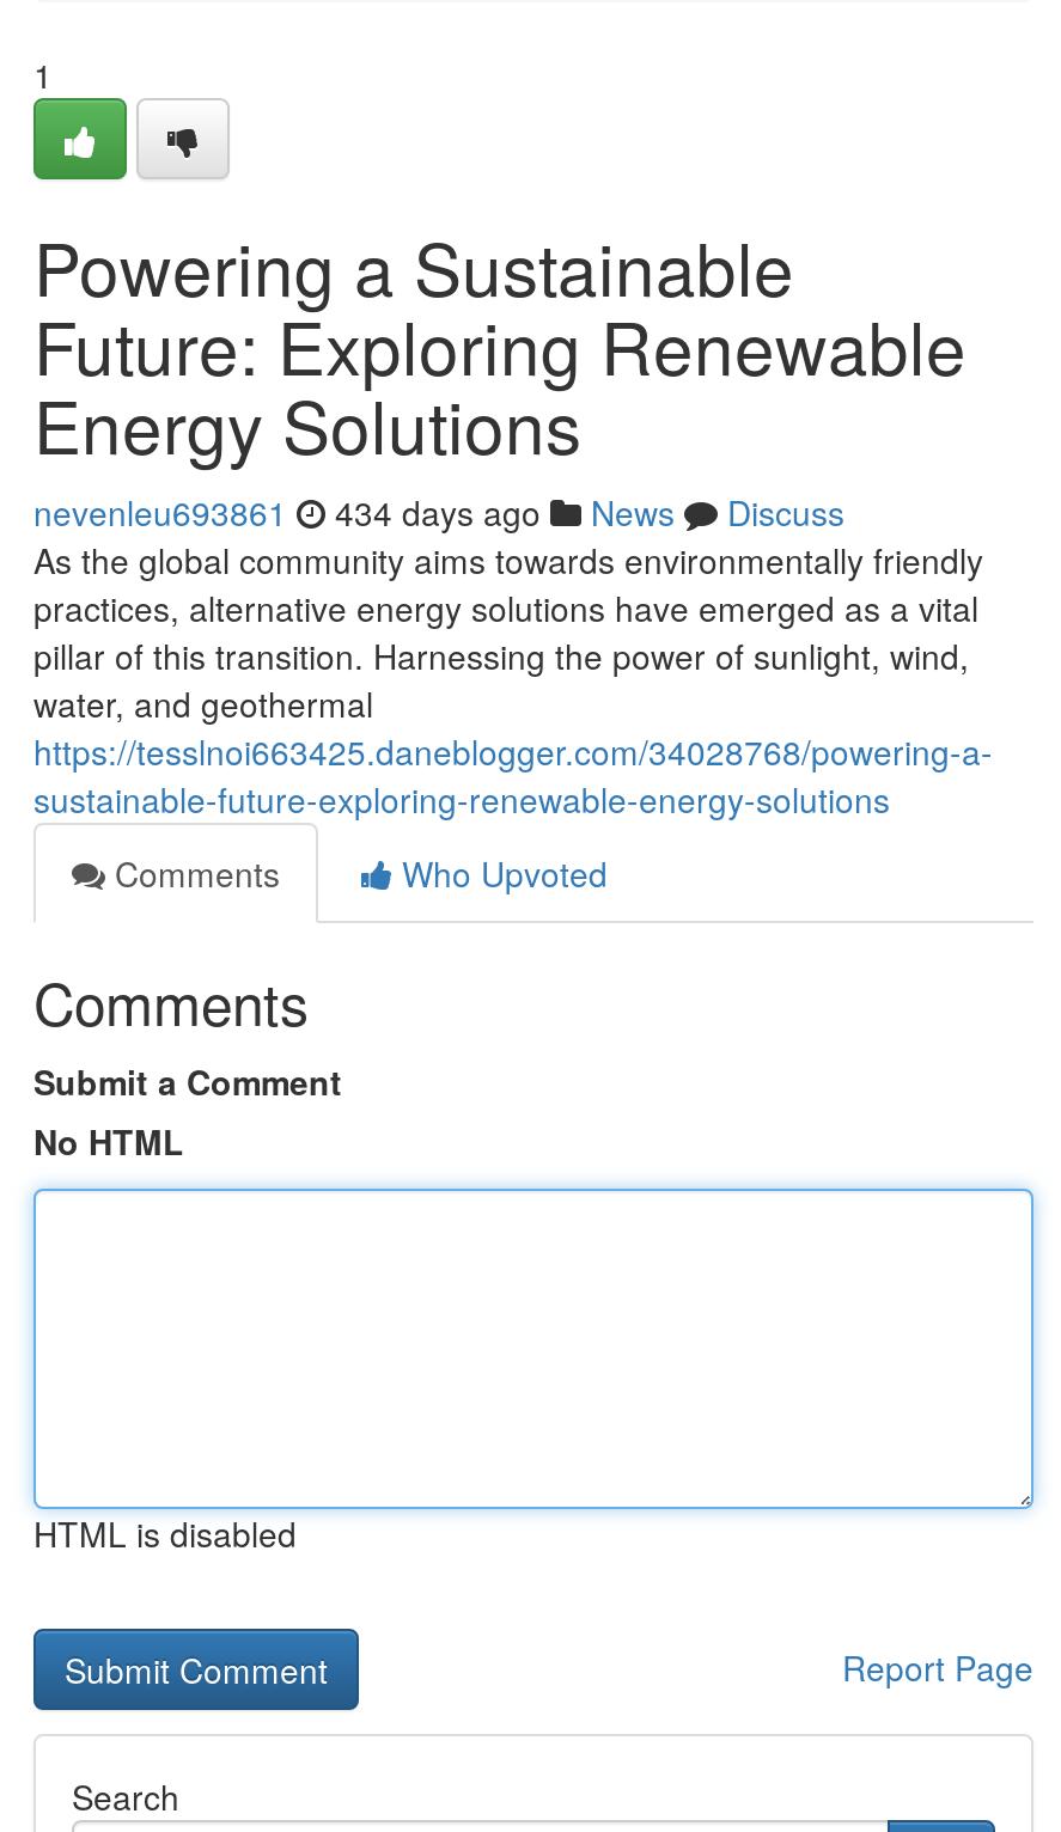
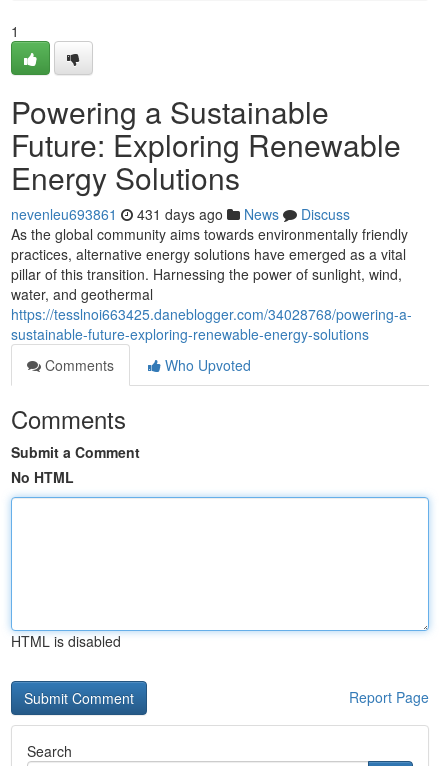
- nevenleu693861 434 days ago News Discuss
+ nevenleu693861 431 days ago News Discuss
